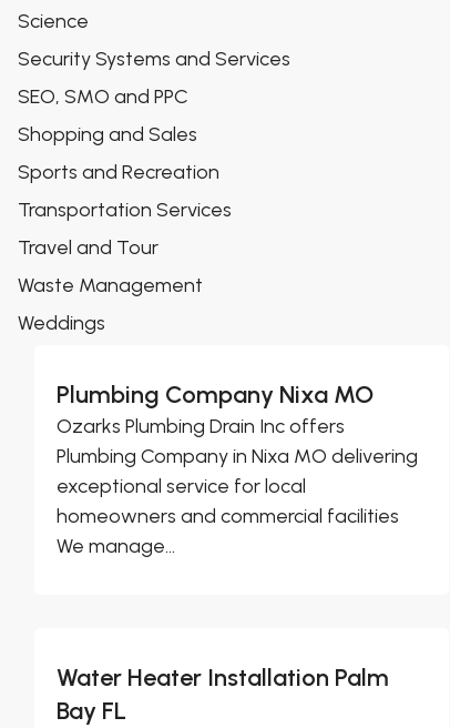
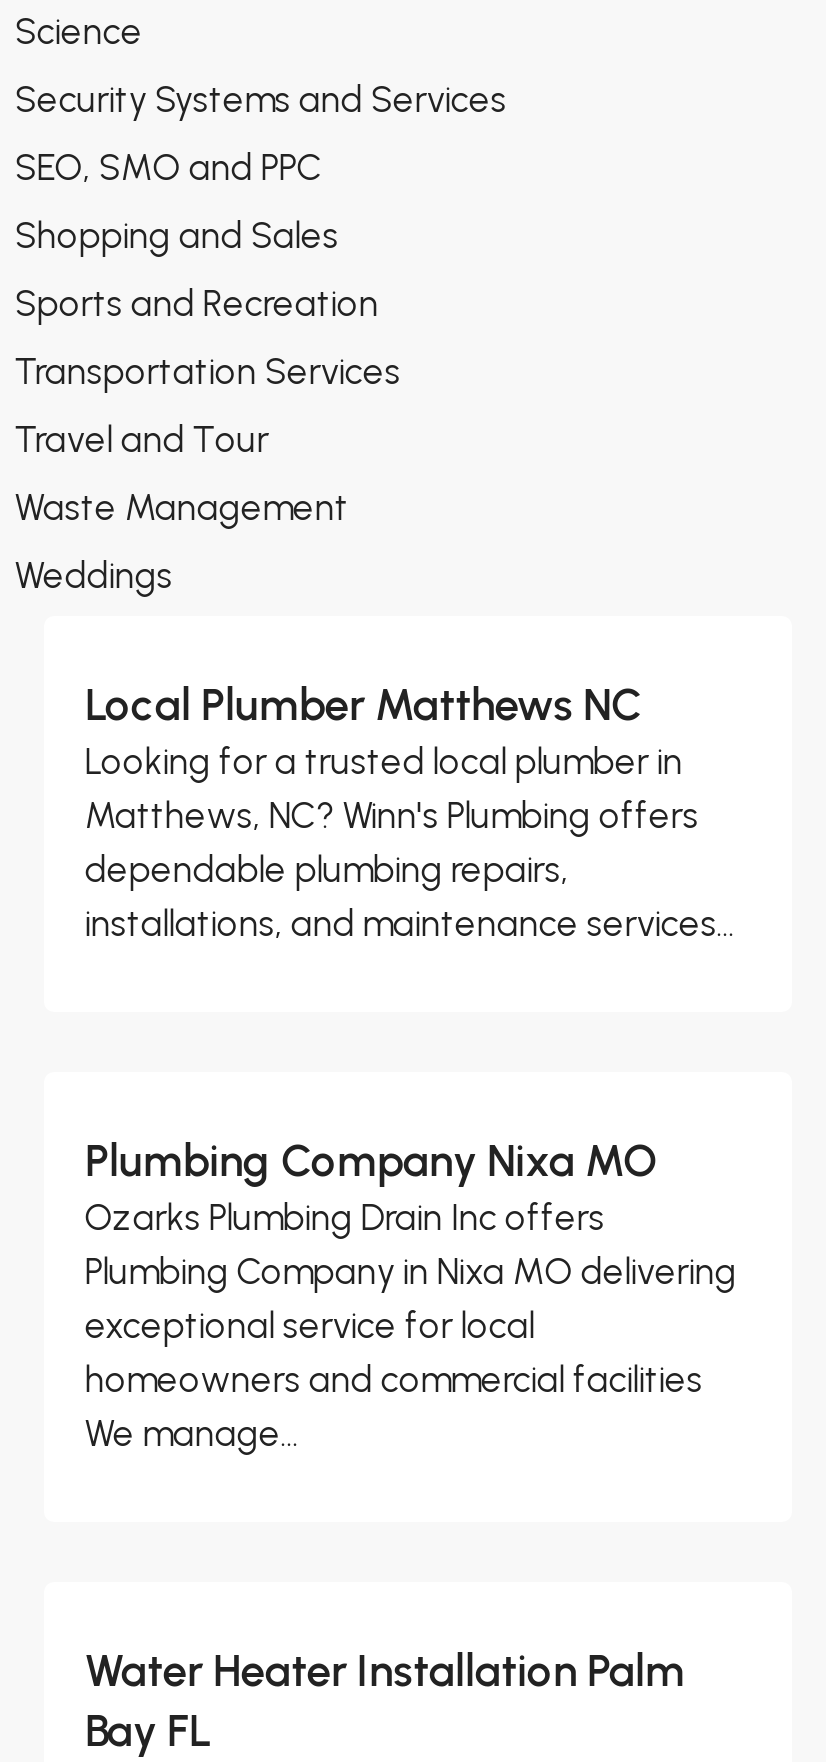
+ Local Plumber Matthews NC
+ Looking for a trusted local plumber in
+ Matthews, NC? Winn's Plumbing offers
+ dependable plumbing repairs,
+ installations, and maintenance services...
